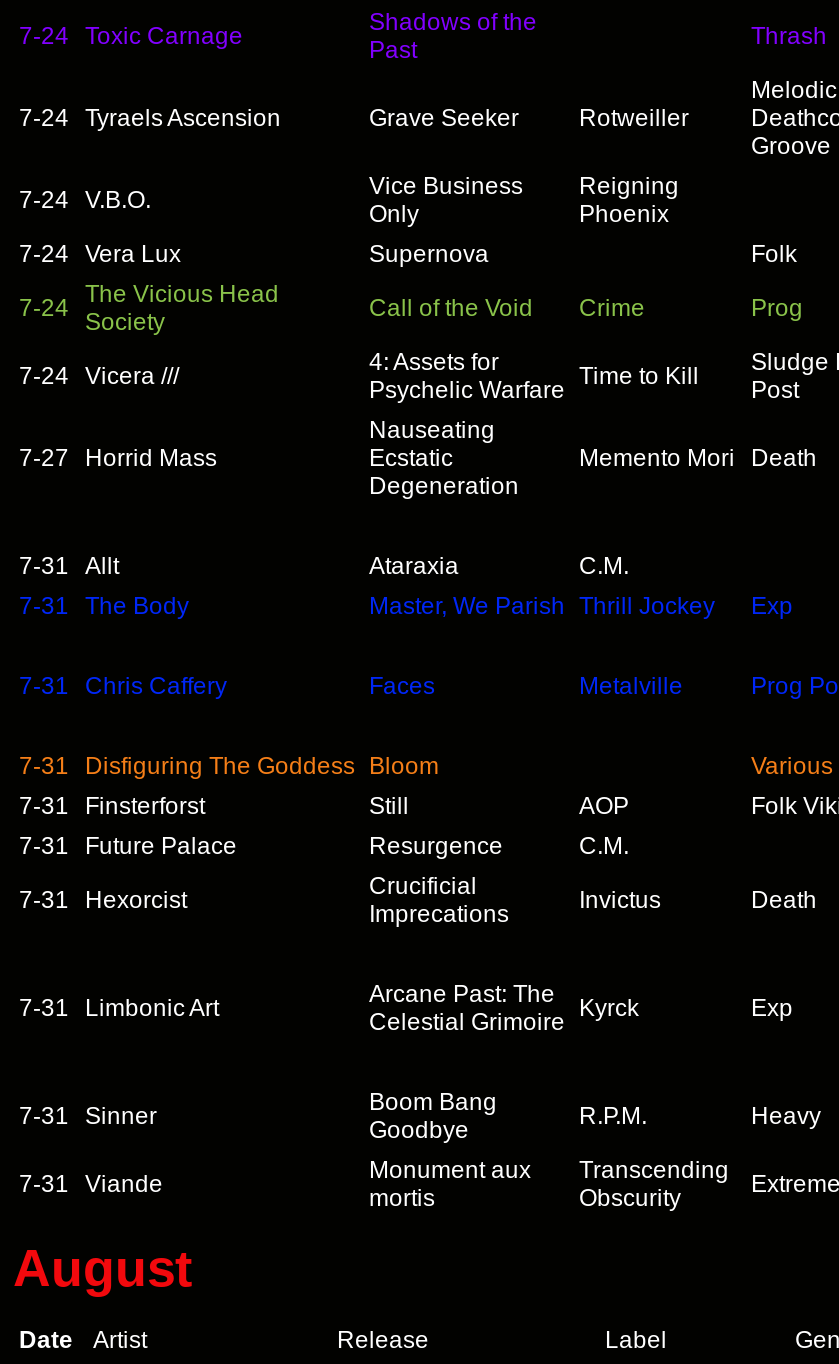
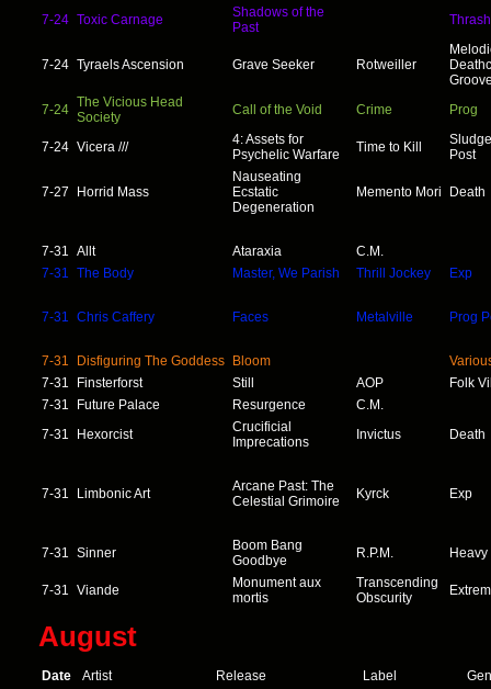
- 7-24 V.B.O.
- Vice Business
- Only

- Reigning
- Phoenix
- 7-24 Vera Lux
- Supernova
- Folk
